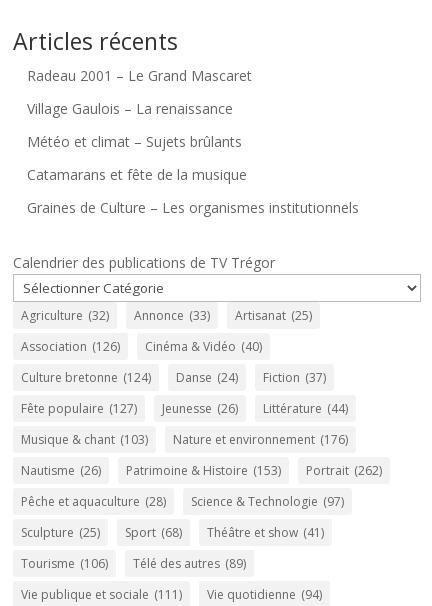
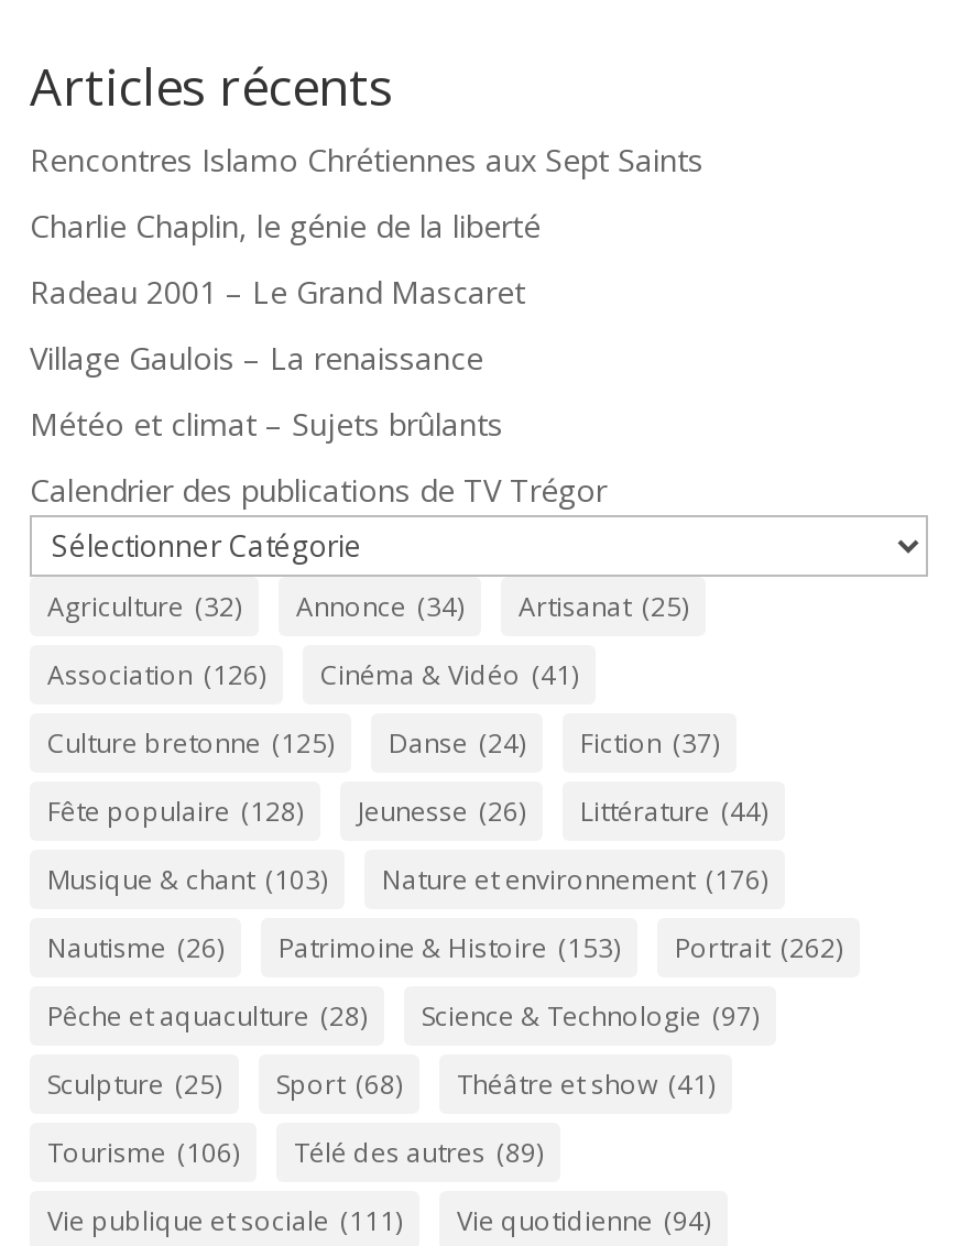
+ Rencontres Islamo Chrétiennes aux Sept Saints
+ Charlie Chaplin, le génie de la liberté

moved down: Radeau 2001 – Le Grand Mascaret

moved down: Village Gaulois – La renaissance

moved down: Météo et climat – Sujets brûlants

- Catamarans et fête de la musique
- Graines de Culture – Les organismes institutionnels

- Agriculture (32) Annonce (33) Artisanat (25)
+ Agriculture (32) Annonce (34) Artisanat (25)

- Association (126) Cinéma & Vidéo (40)
+ Association (126) Cinéma & Vidéo (41)

- Culture bretonne (124)
+ Culture bretonne (125)

- Fête populaire (127)
+ Fête populaire (128)
